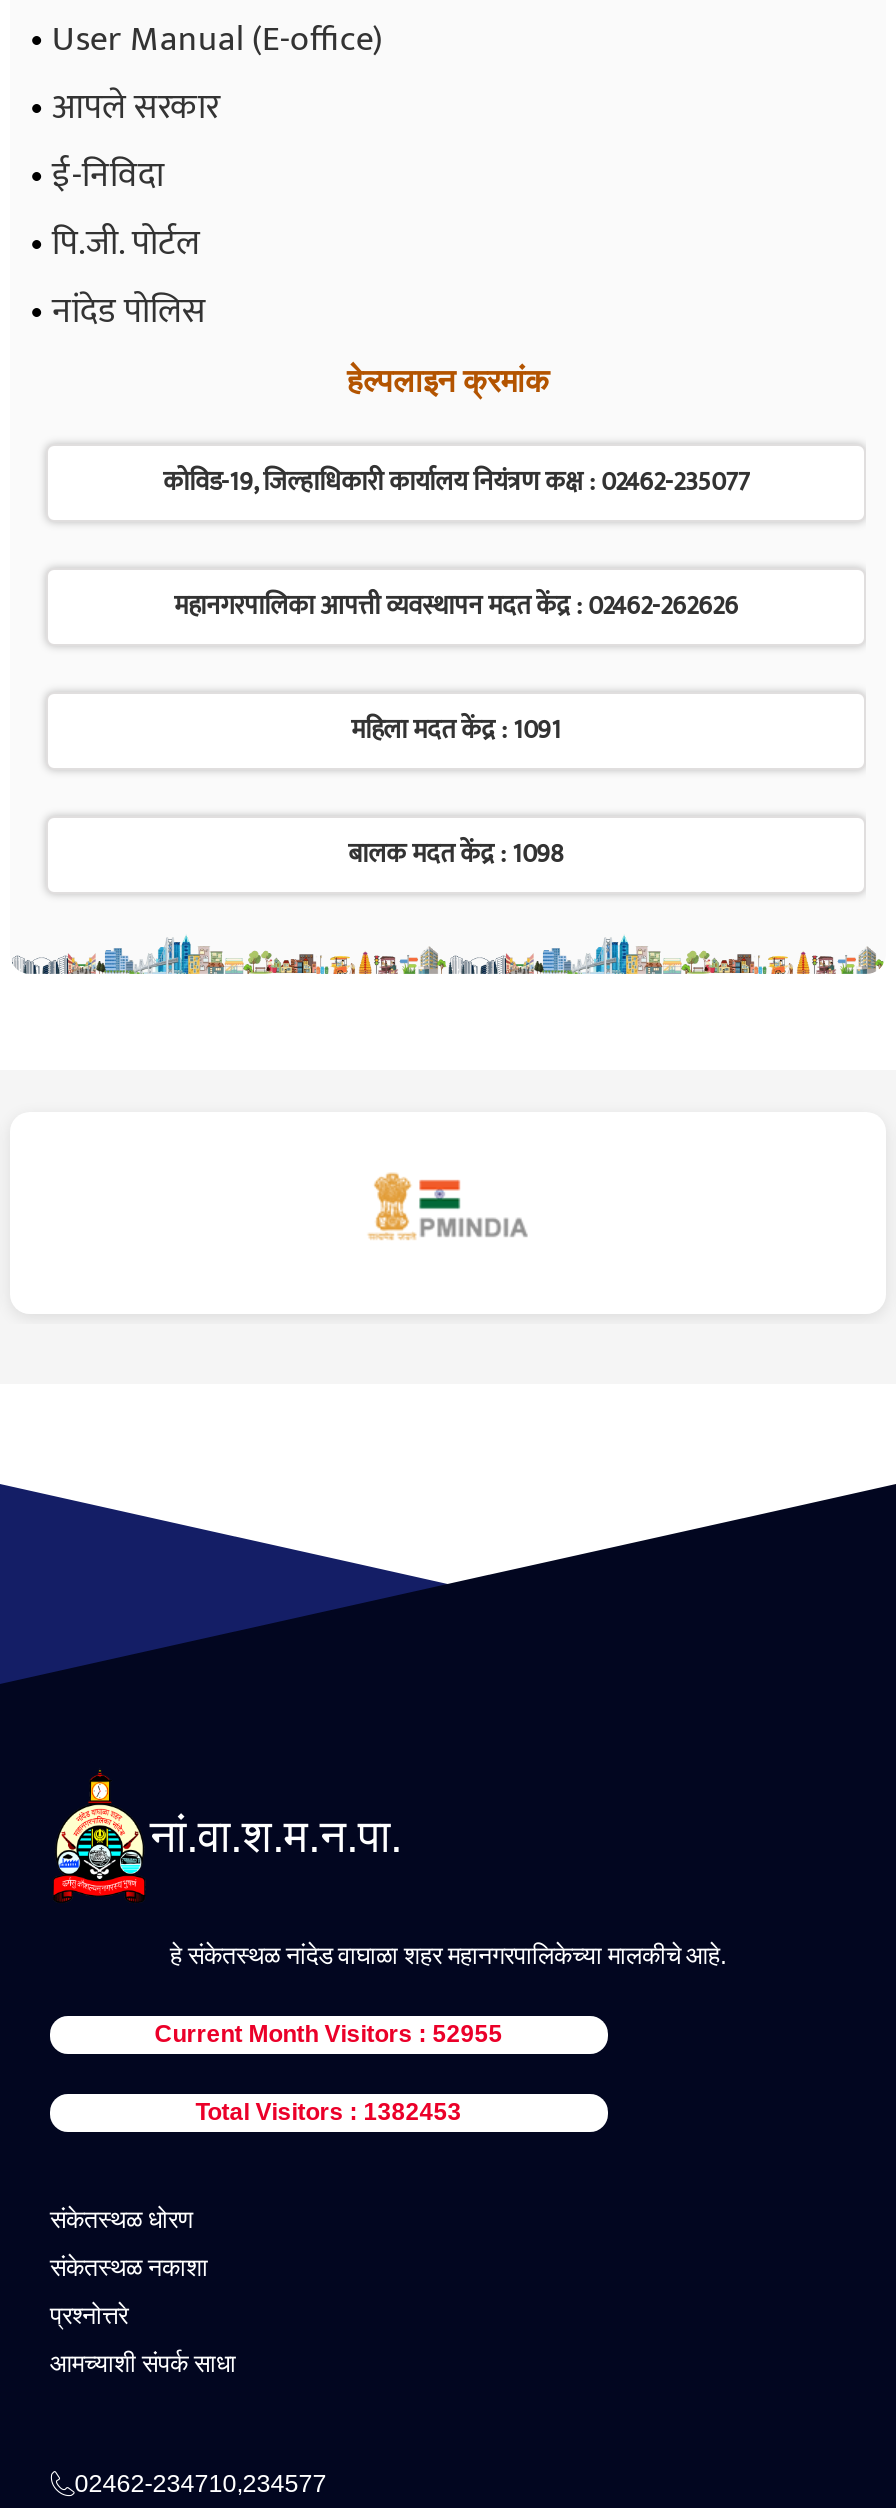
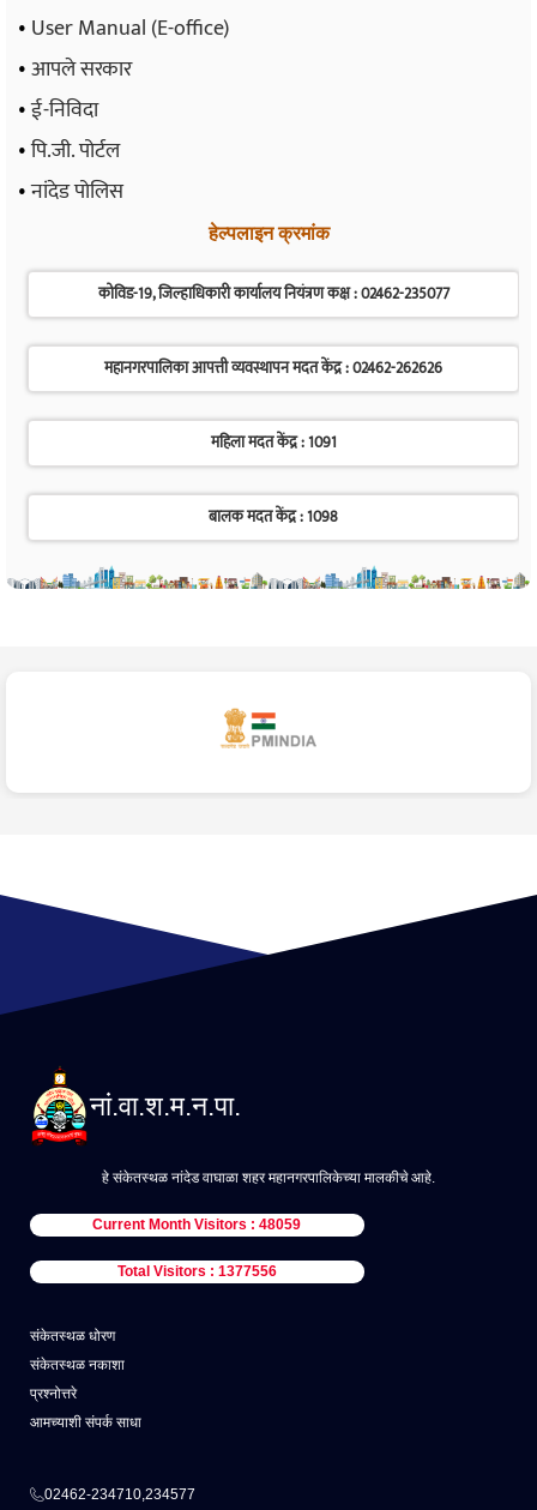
- Current Month Visitors : 52955
+ Current Month Visitors : 48059

- Total Visitors : 1382453
+ Total Visitors : 1377556
